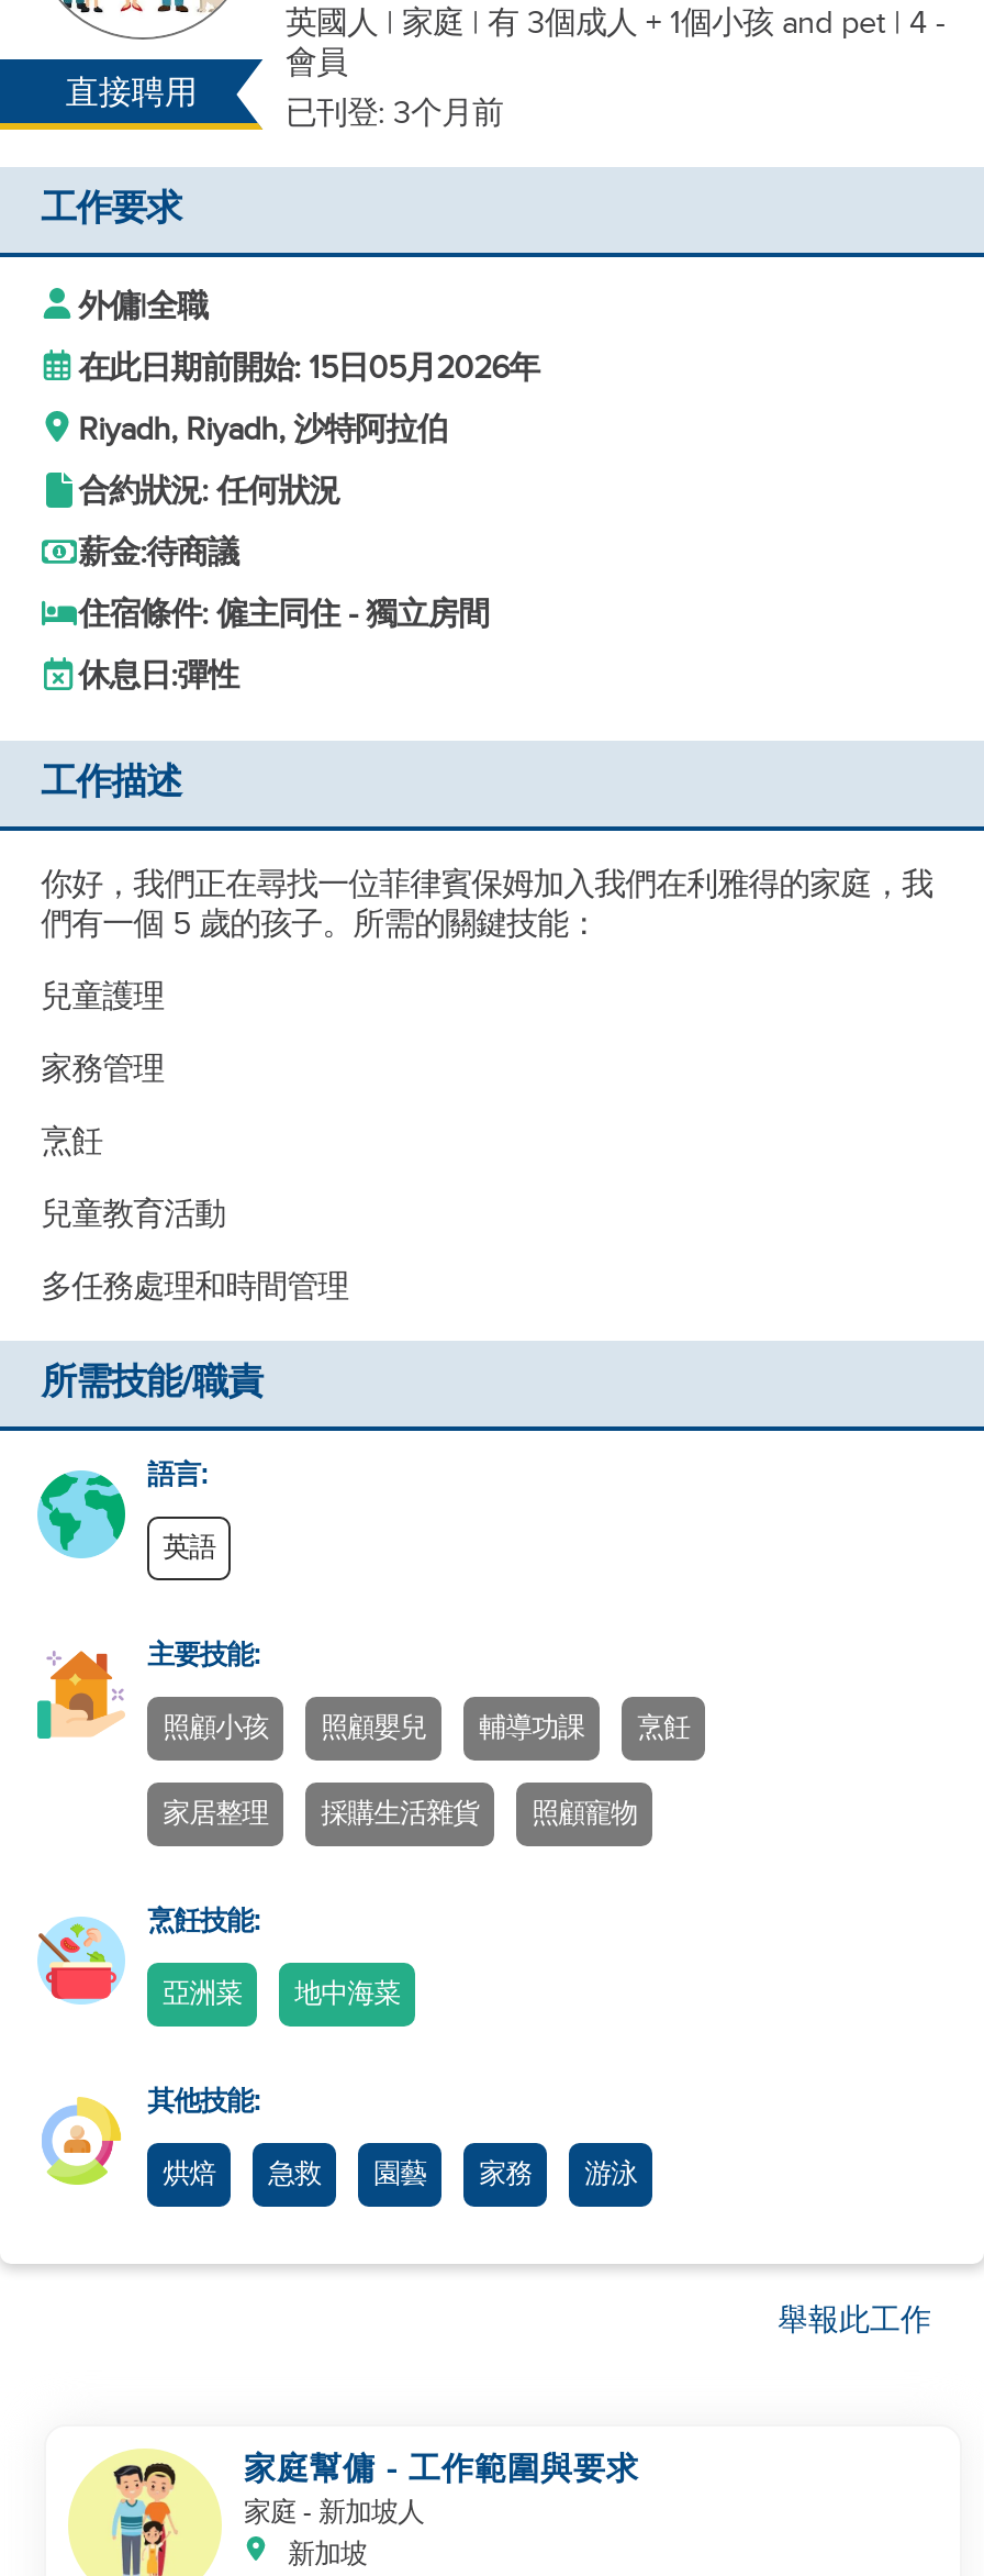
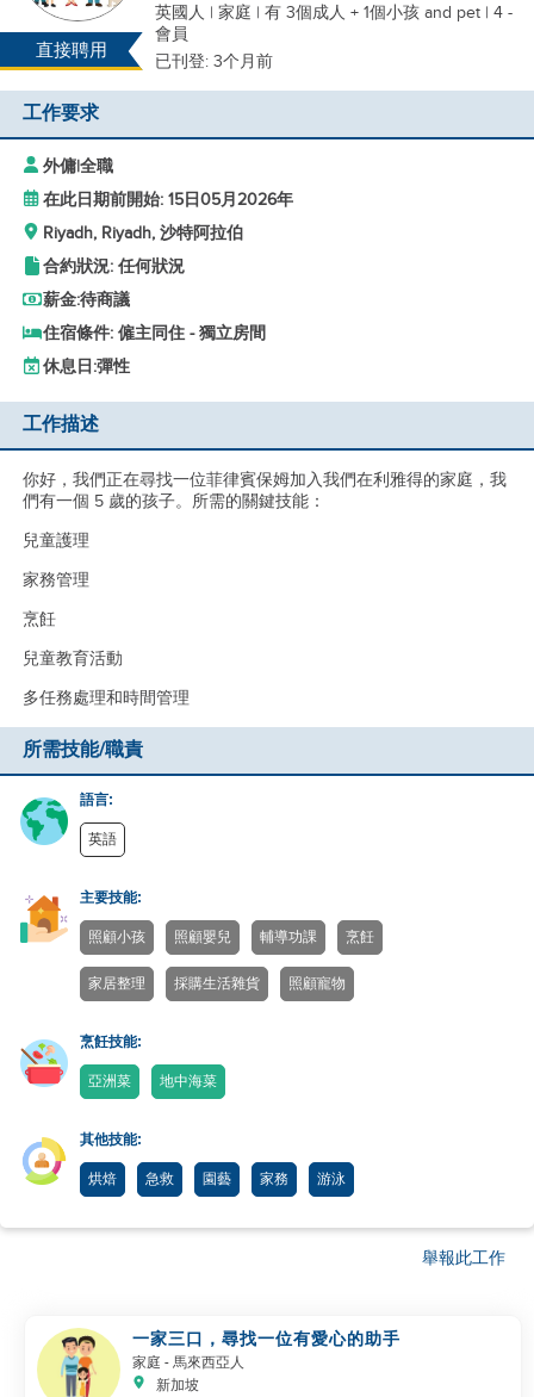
- 家庭幫傭 - 工作範圍與要求
- 家庭- 新加坡人
+ 一家三口，尋找一位有愛心的助手
+ 家庭- 馬來西亞人
